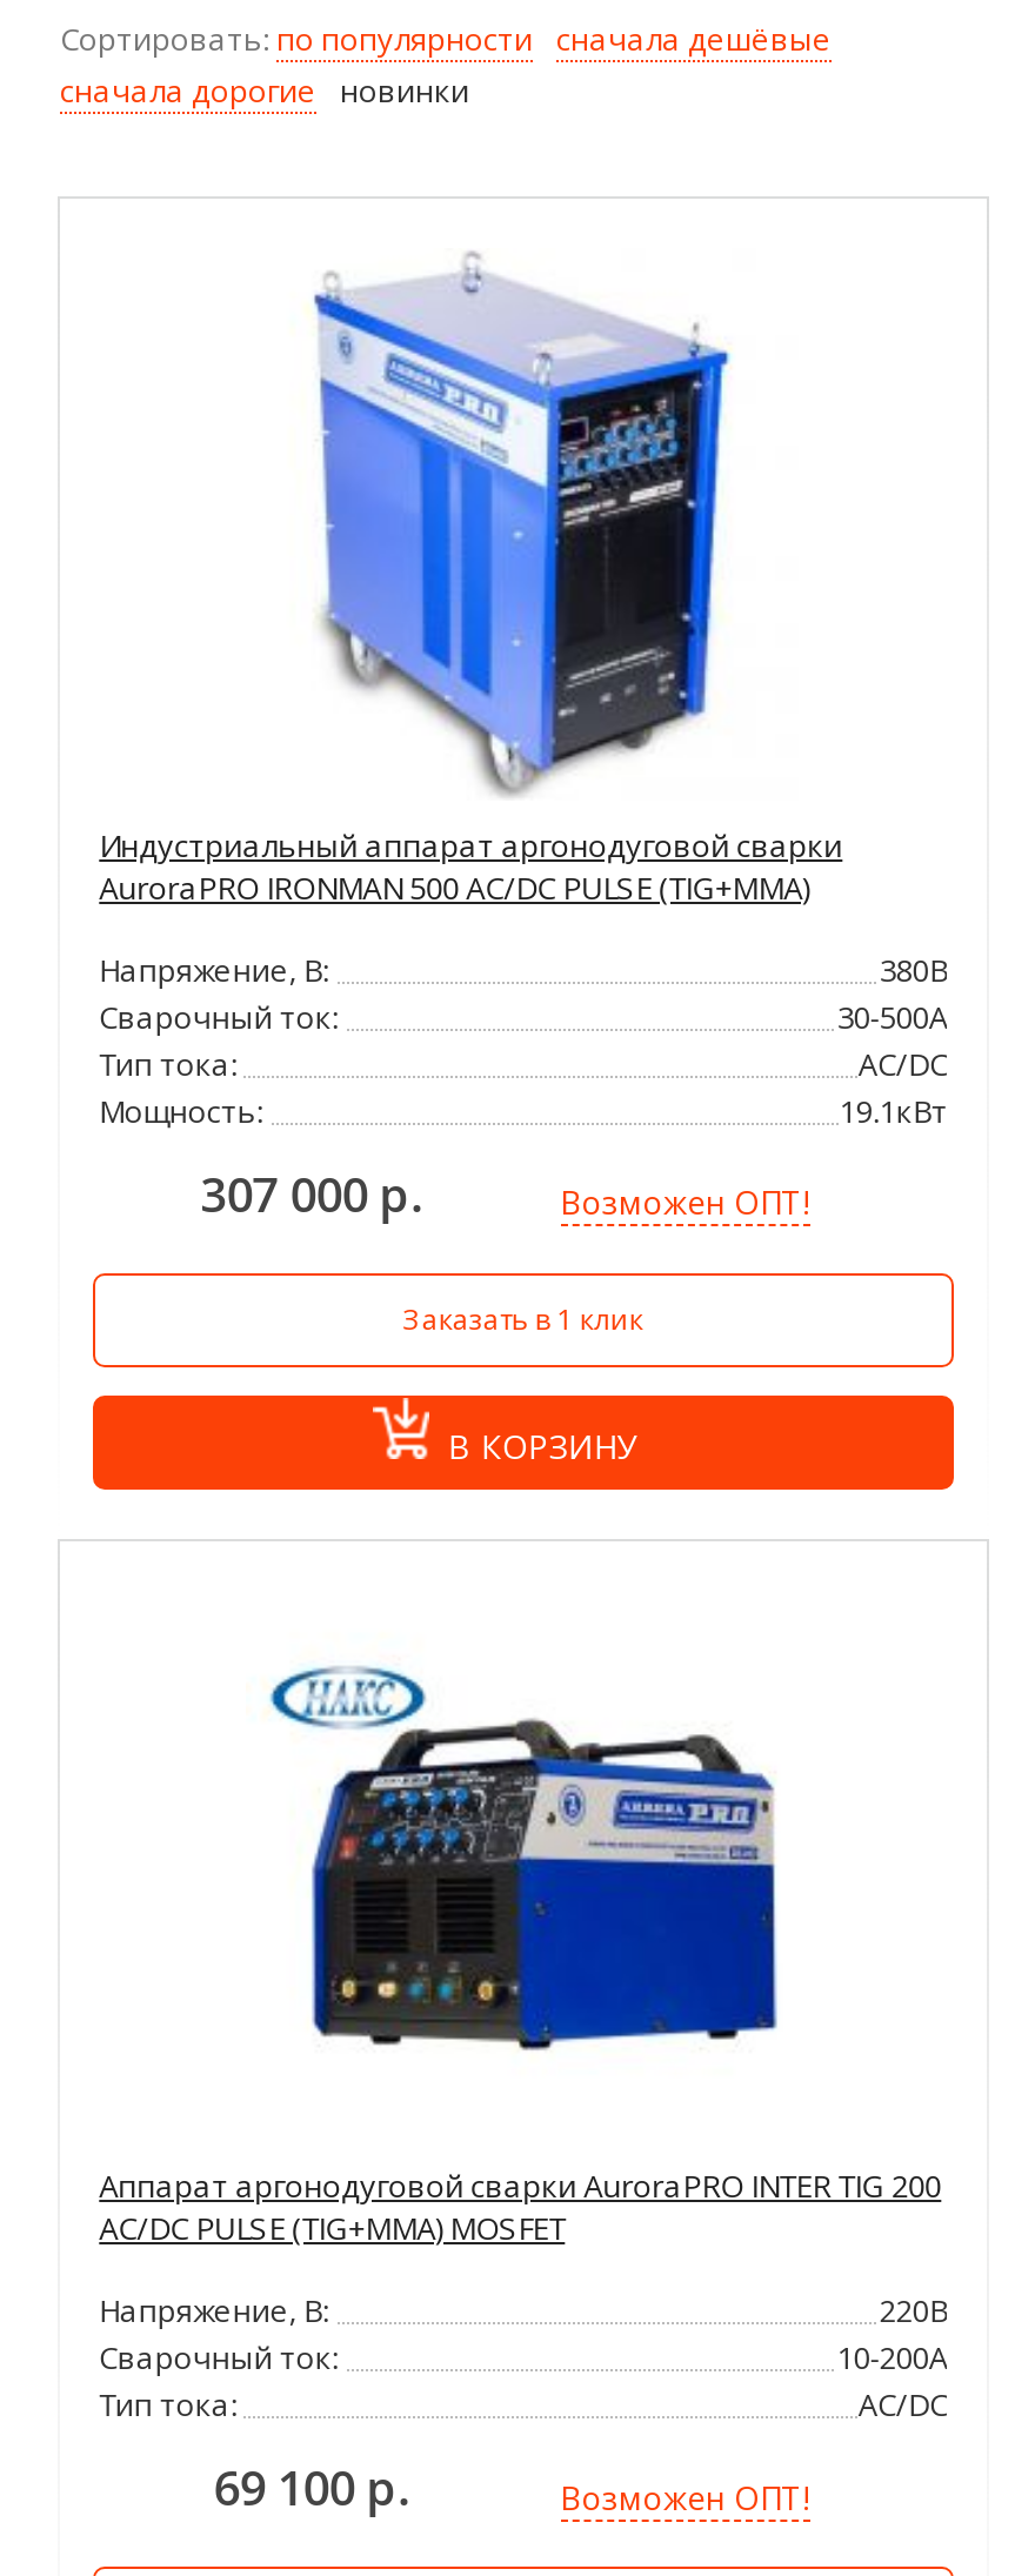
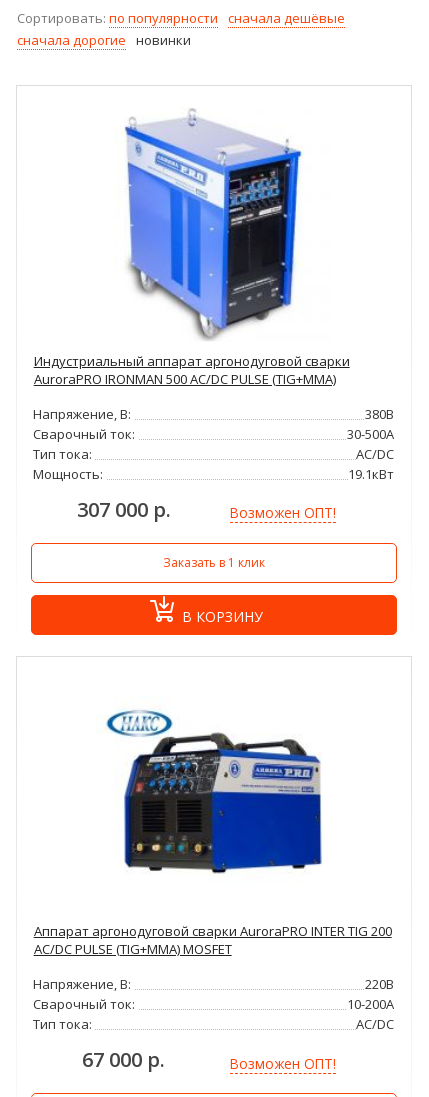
- 69 100 р.
+ 67 000 р.
